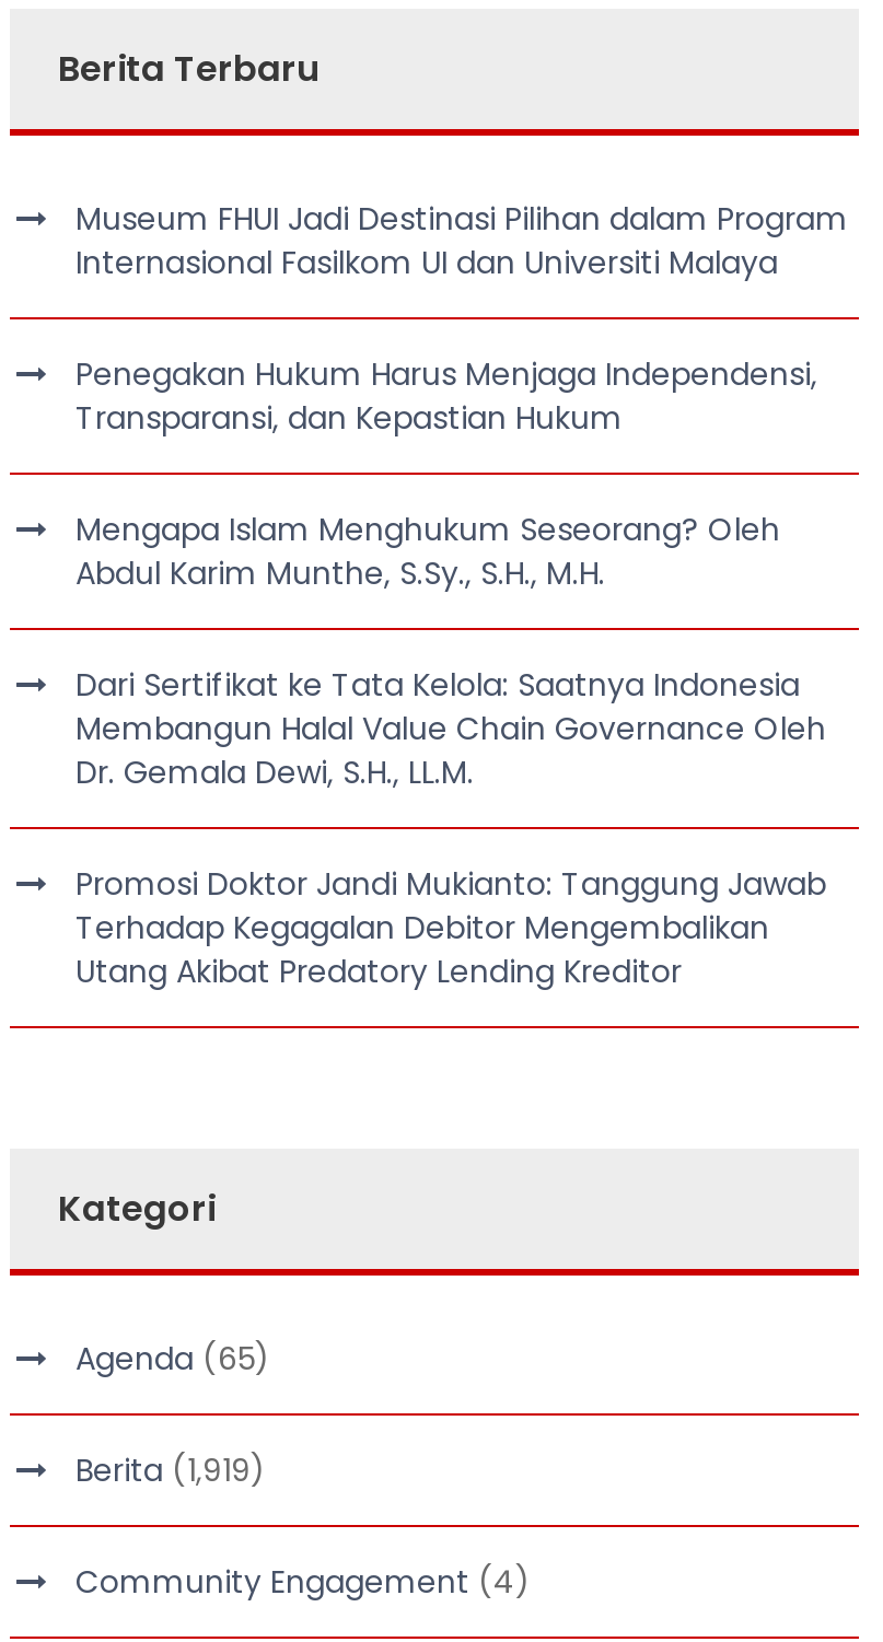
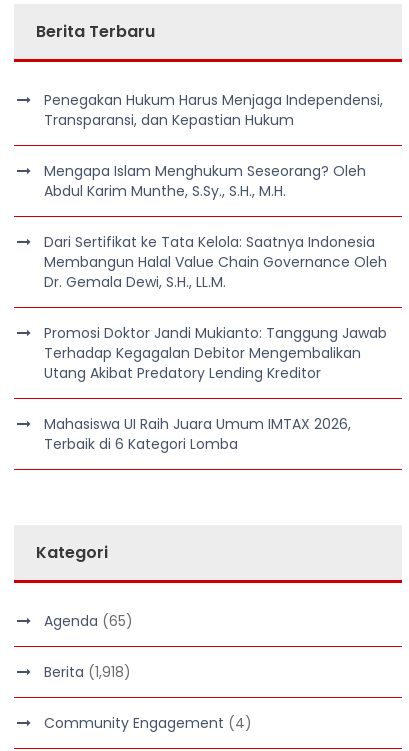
- Museum FHUI Jadi Destinasi Pilihan dalam Program
- Internasional Fasilkom UI dan Universiti Malaya

moved up: Penegakan Hukum Harus Menjaga Independensi, | Transparansi, dan Kepastian Hukum | Mengapa Islam Menghukum Seseorang? Oleh | ... | Terhadap Kegagalan Debitor Mengembalikan | Utang Akibat Predatory Lending Kreditor

+ Mahasiswa UI Raih Juara Umum IMTAX 2026,
+ Terbaik di 6 Kategori Lomba

- Berita (1,919)
+ Berita (1,918)
